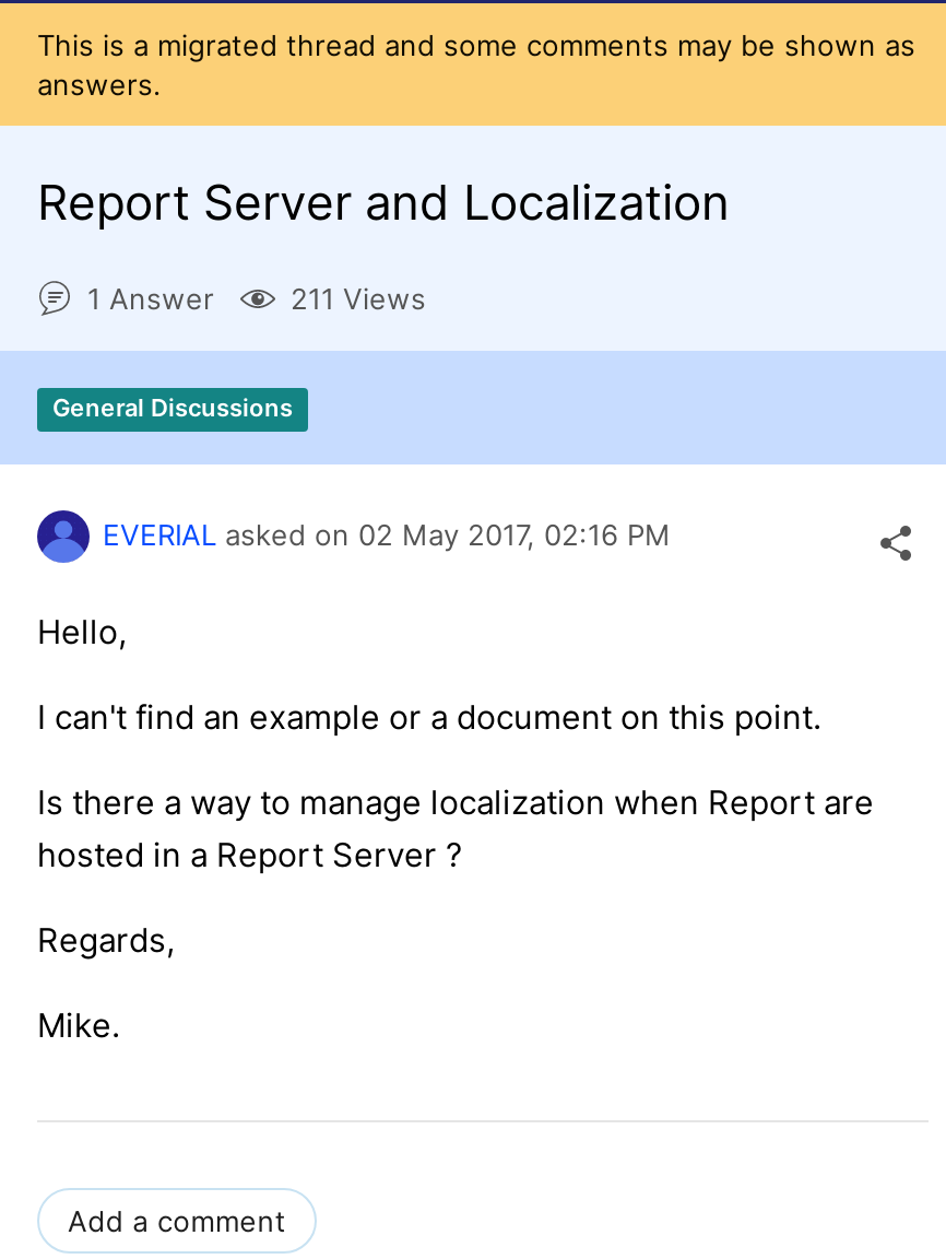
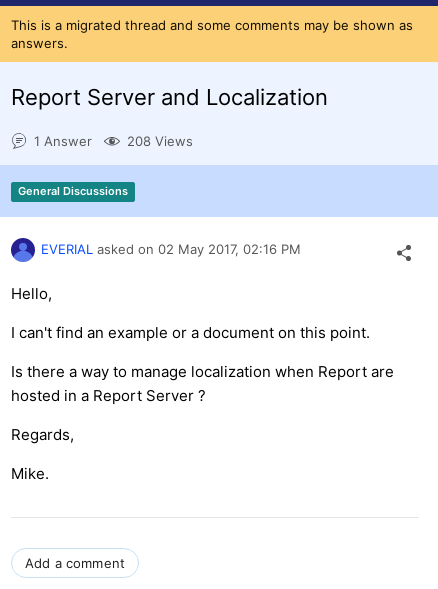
- 211 Views
+ 208 Views
